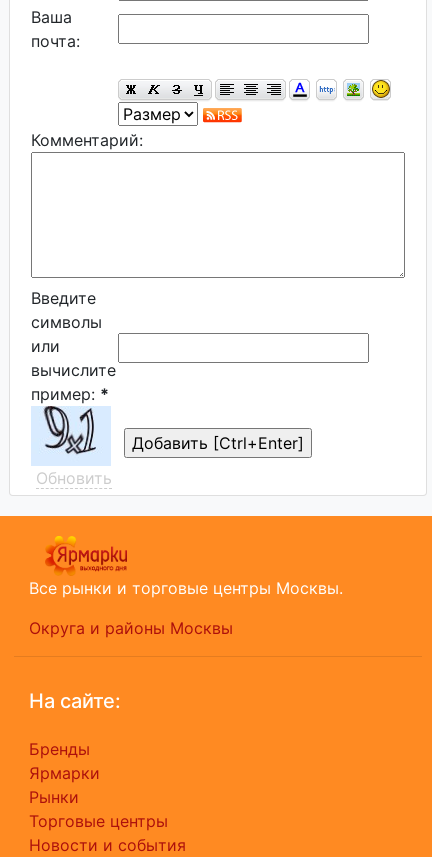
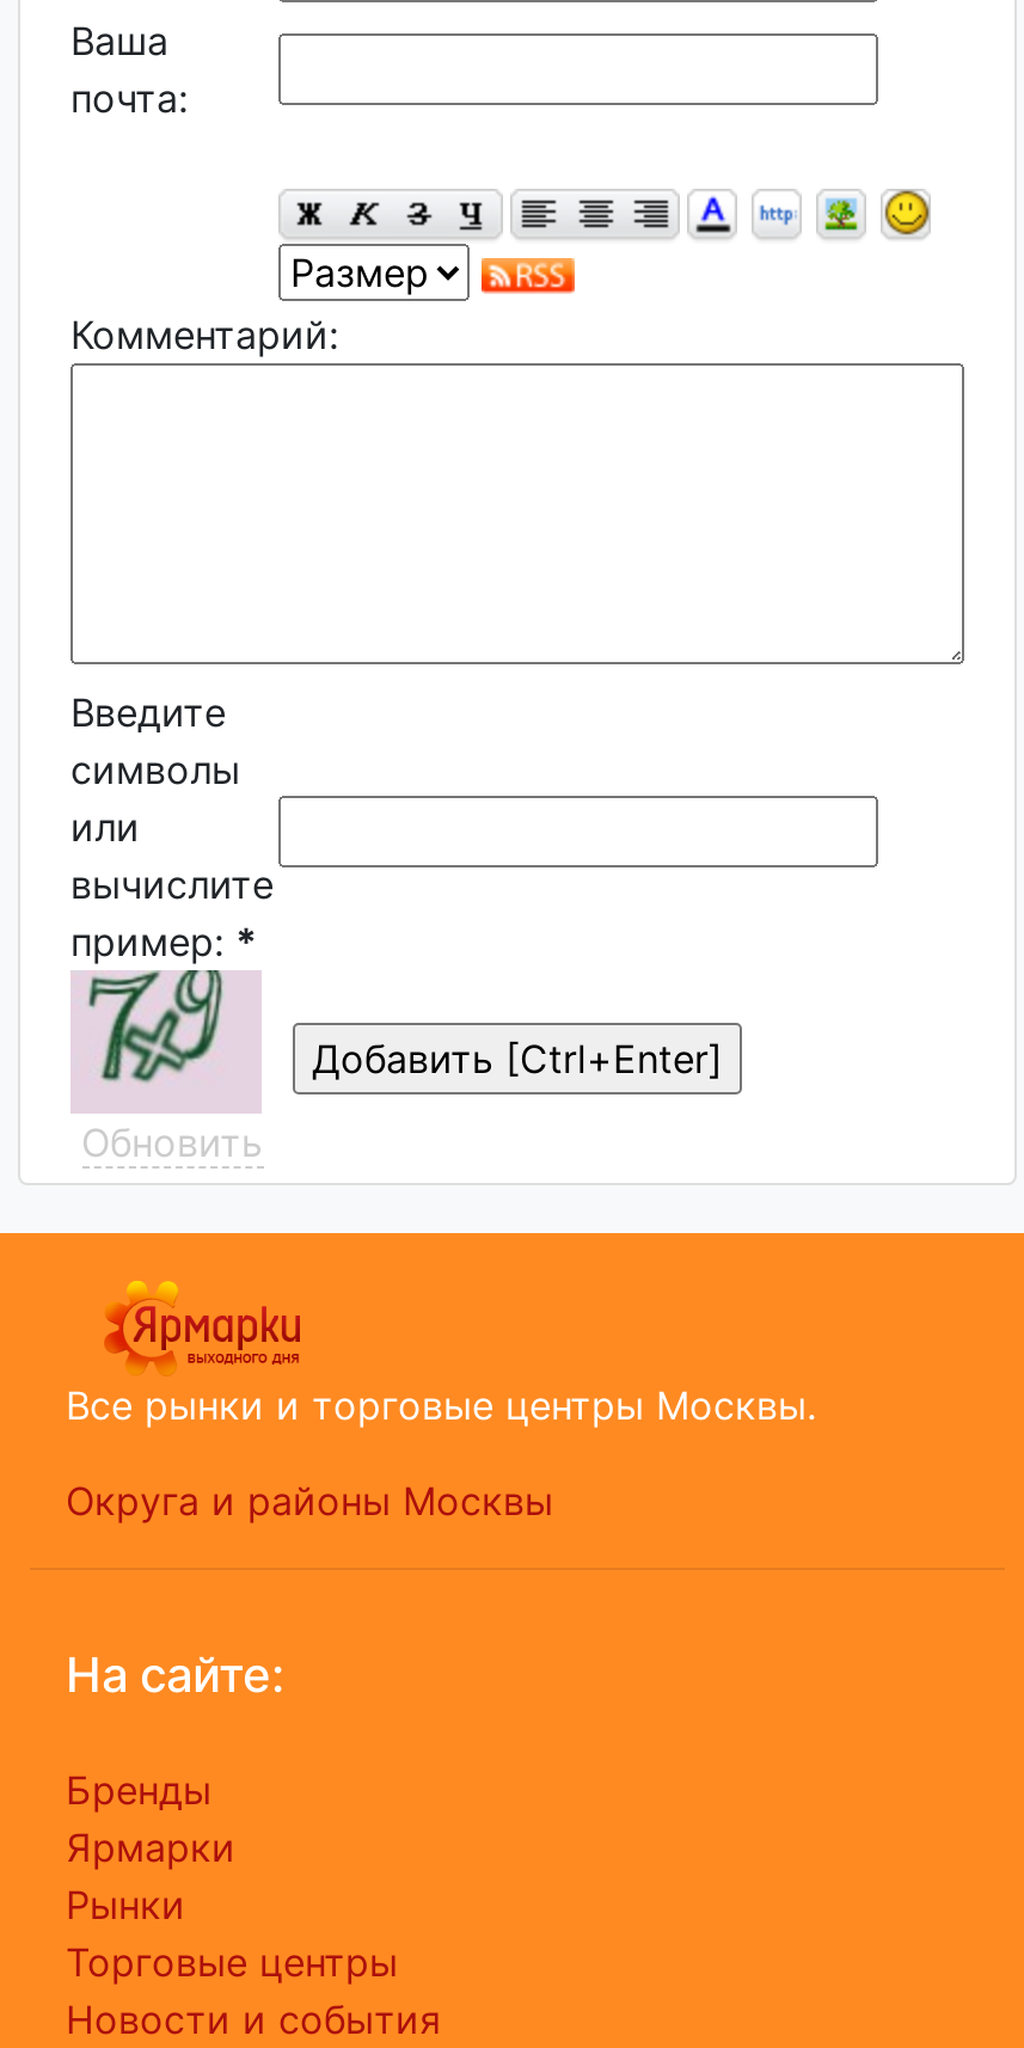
- [image]
+ [image]
